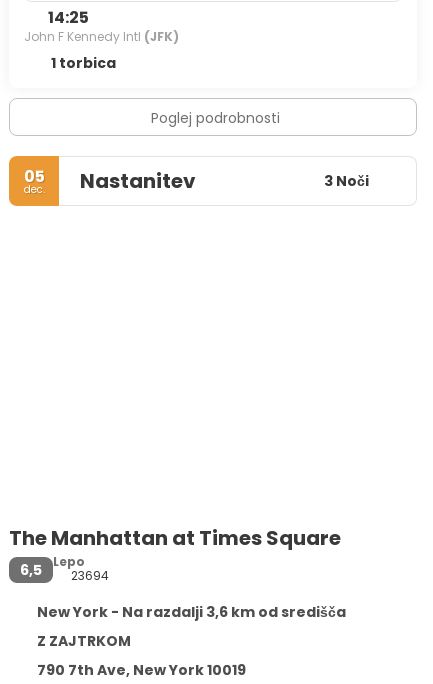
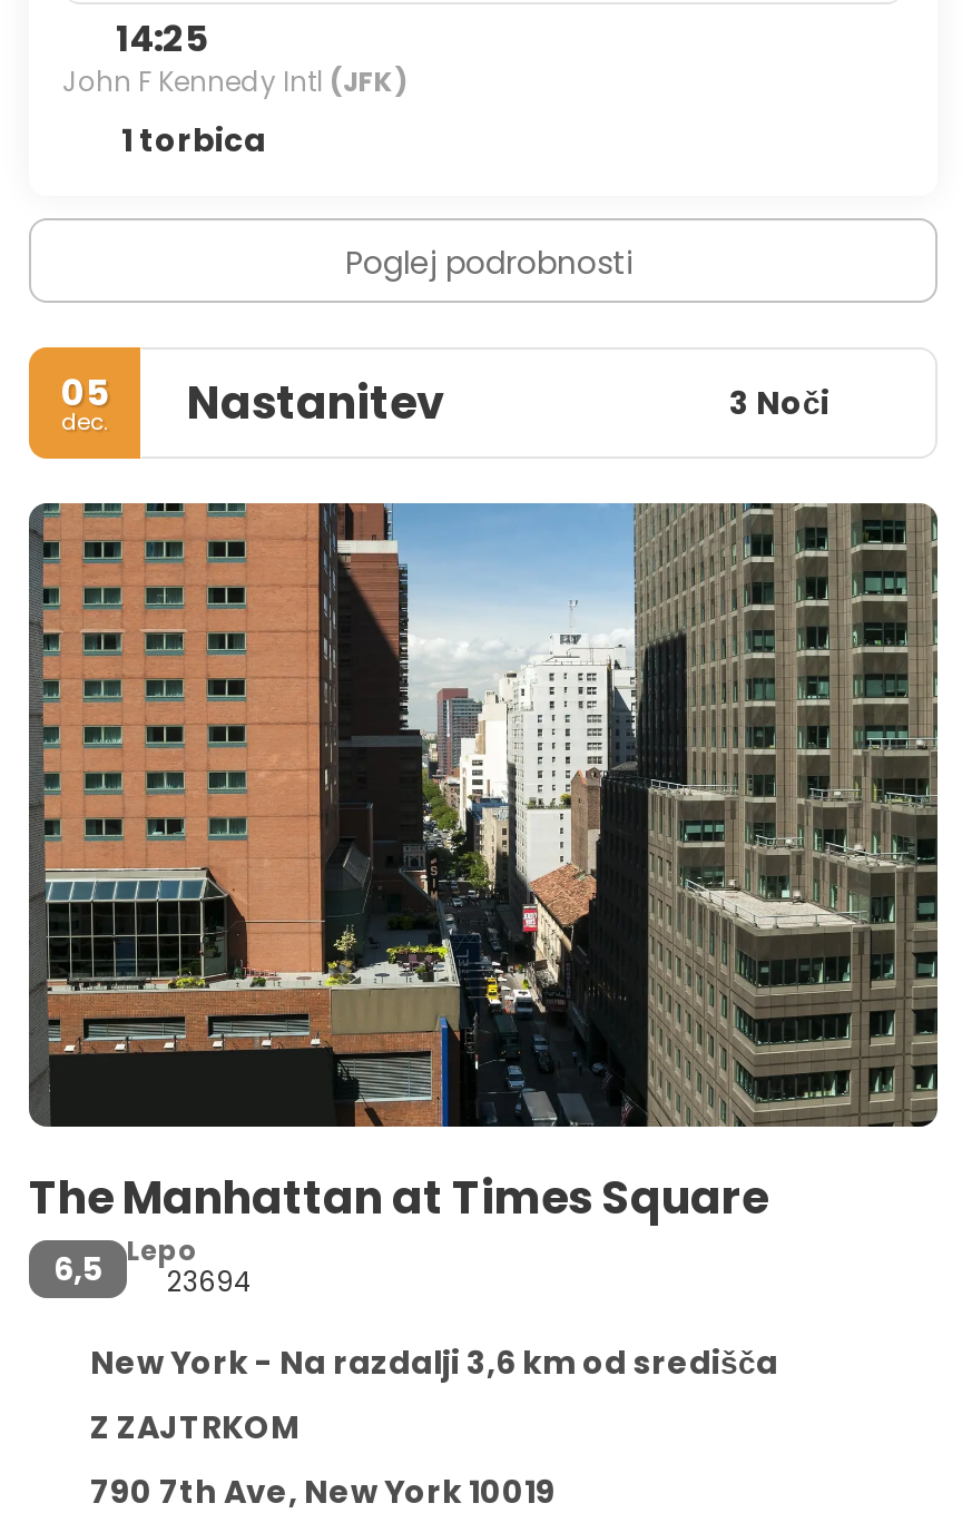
+ [image]
